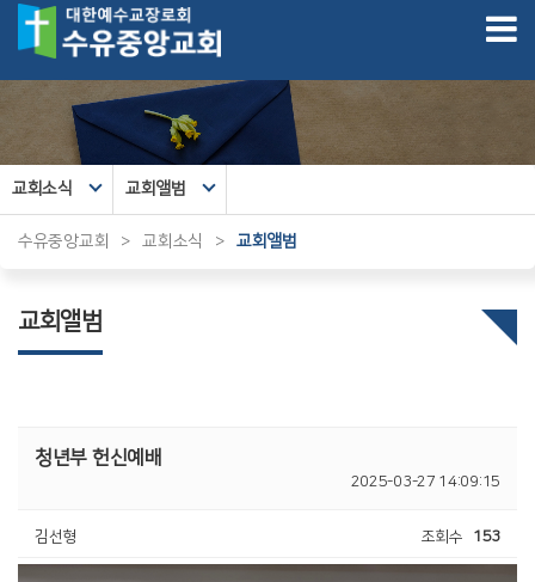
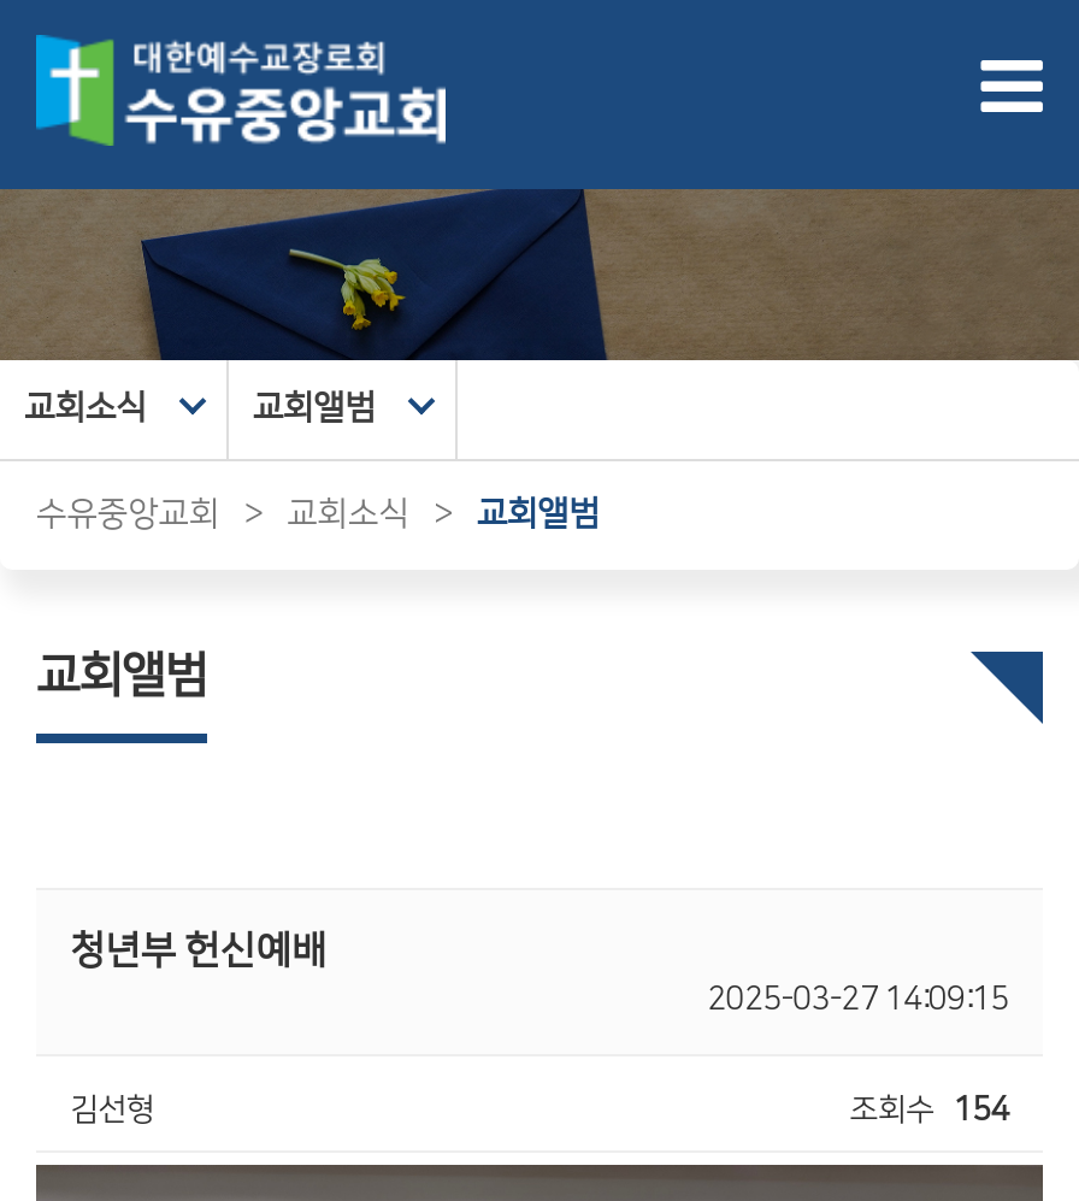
- 조회수 153
+ 조회수 154
